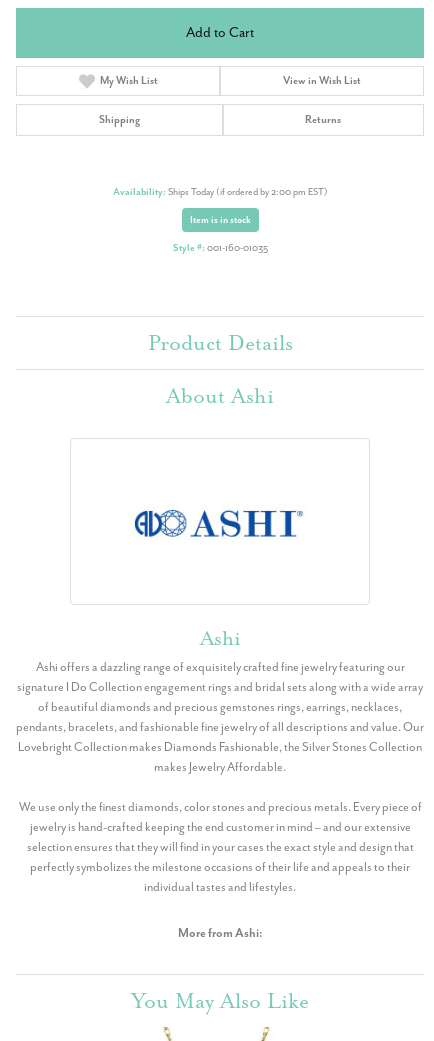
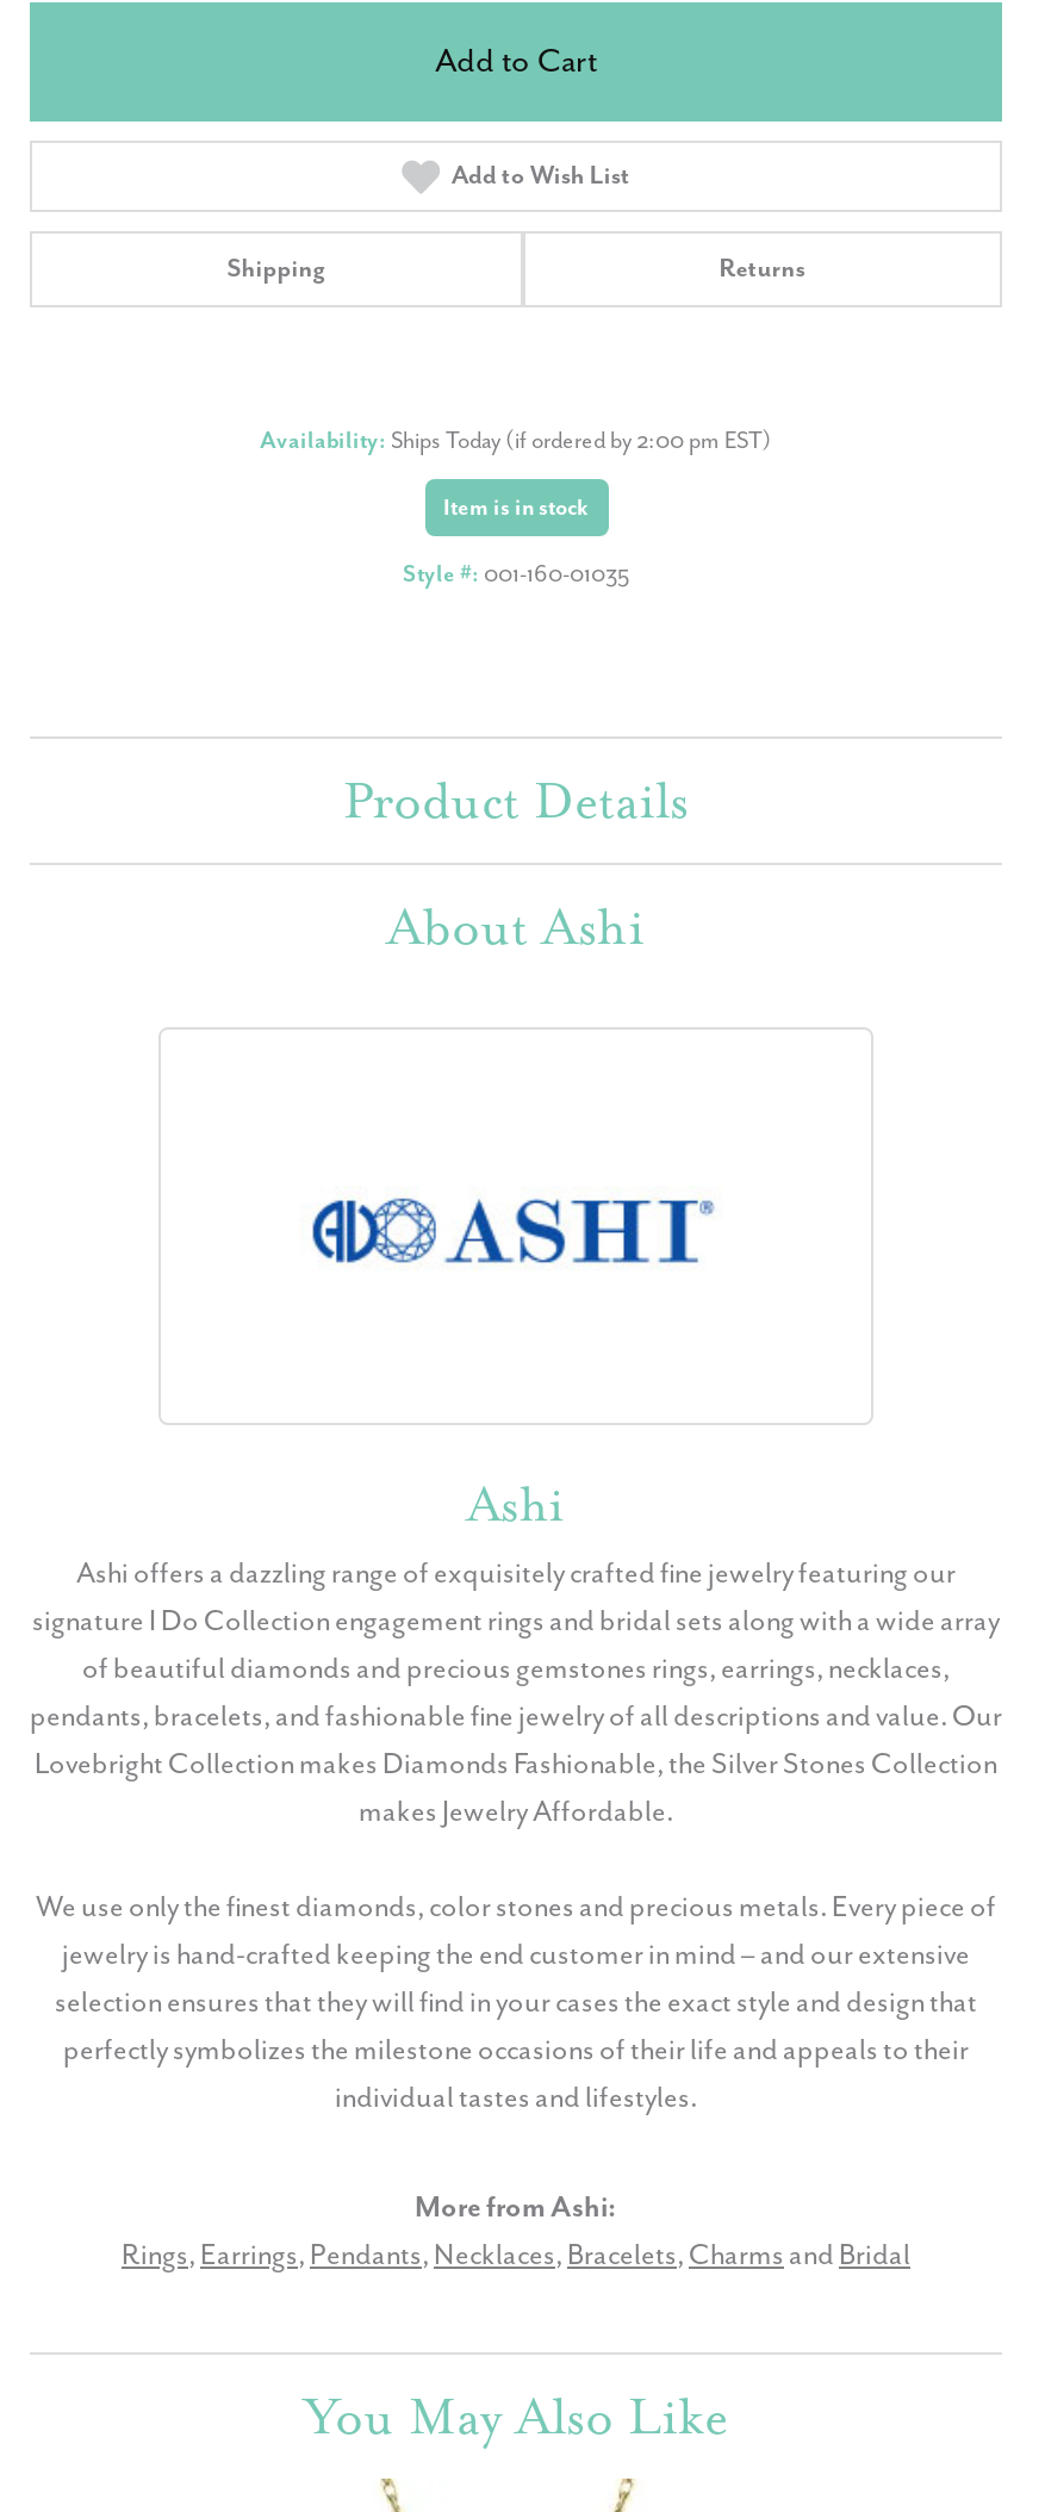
- My Wish List
- View in Wish List
+ Add to Wish List

+ Rings, Earrings, Pendants, Necklaces, Bracelets, Charms and Bridal
